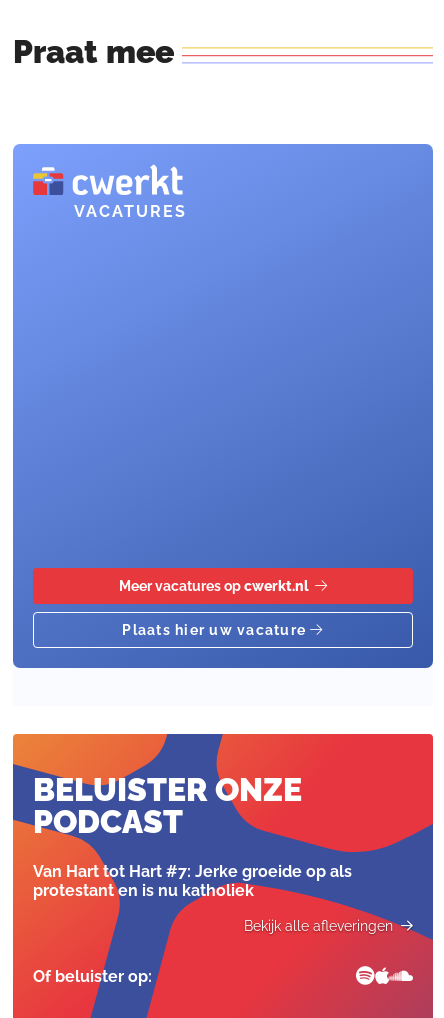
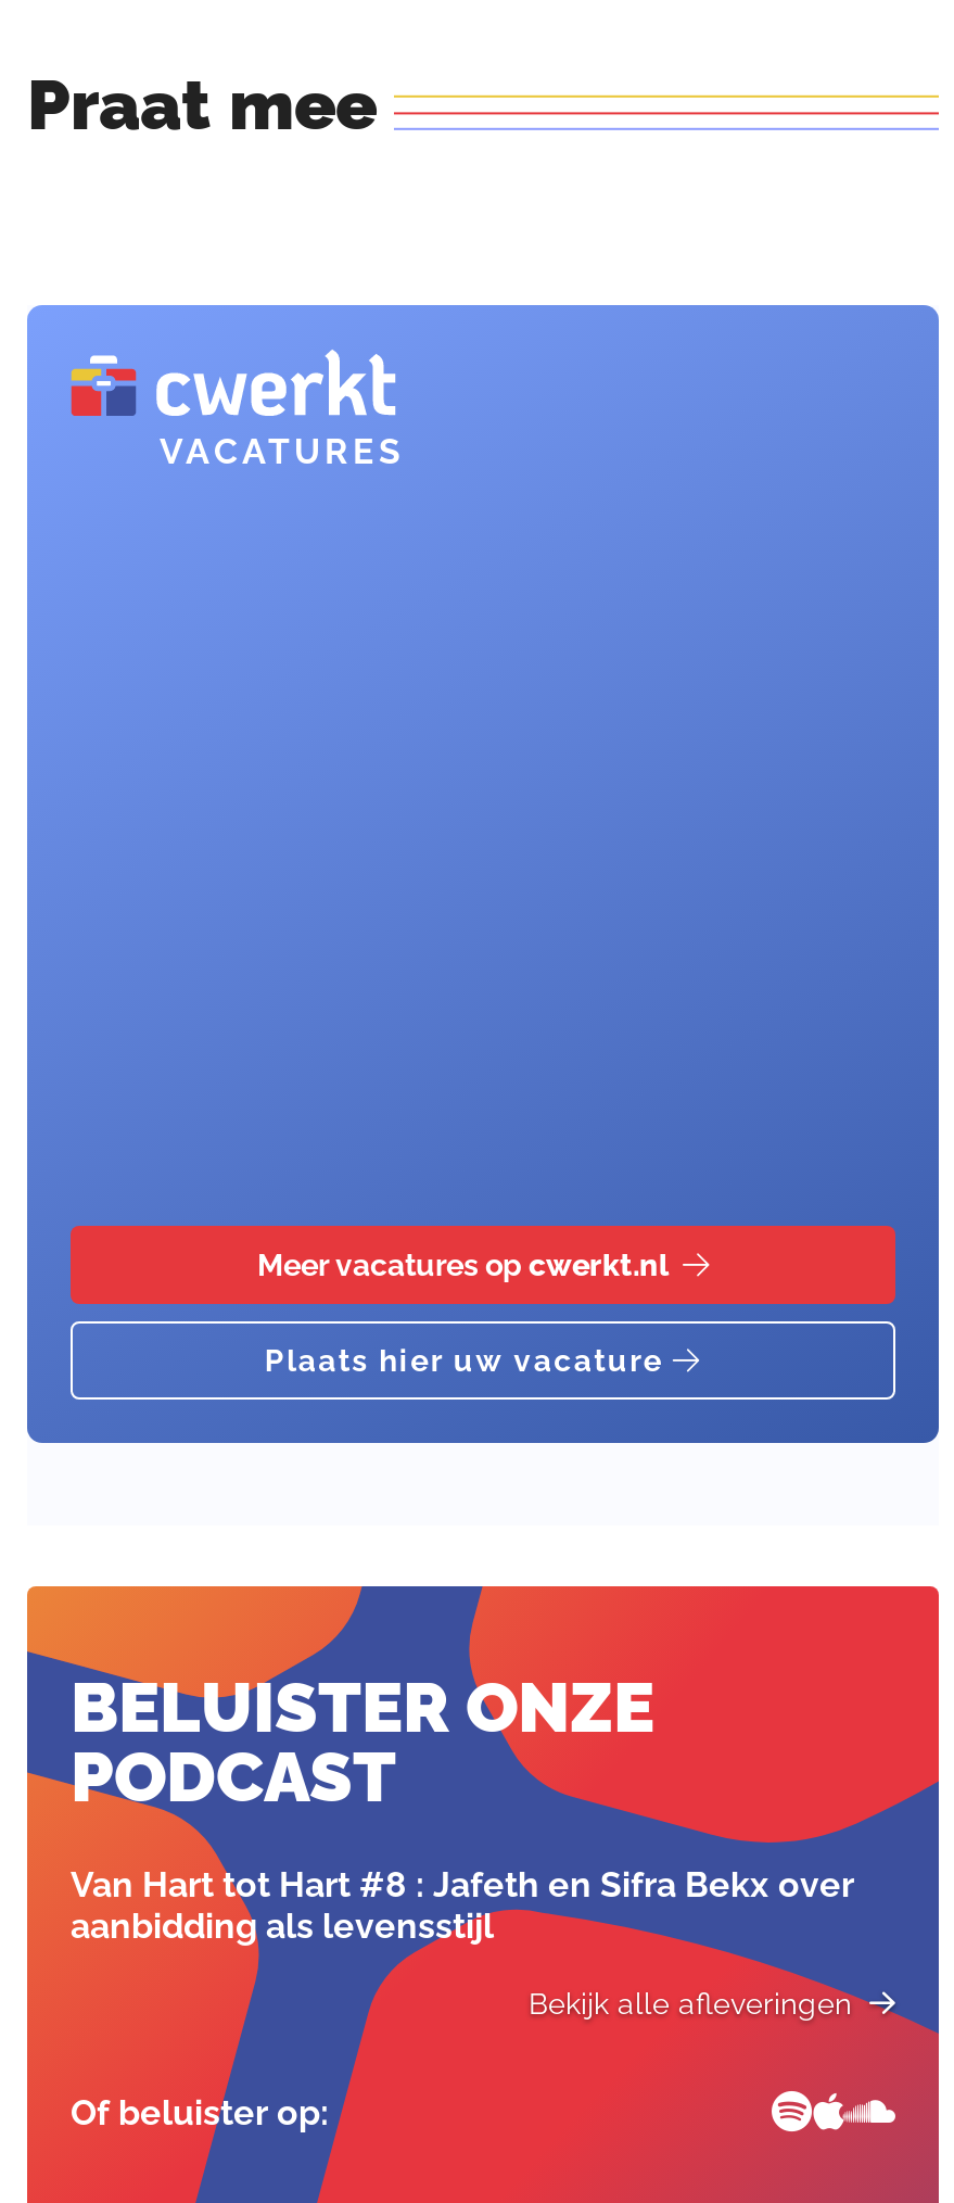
- Van Hart tot Hart #7: Jerke groeide op als
- protestant en is nu katholiek
+ Van Hart tot Hart #8 : Jafeth en Sifra Bekx over
+ aanbidding als levensstijl
